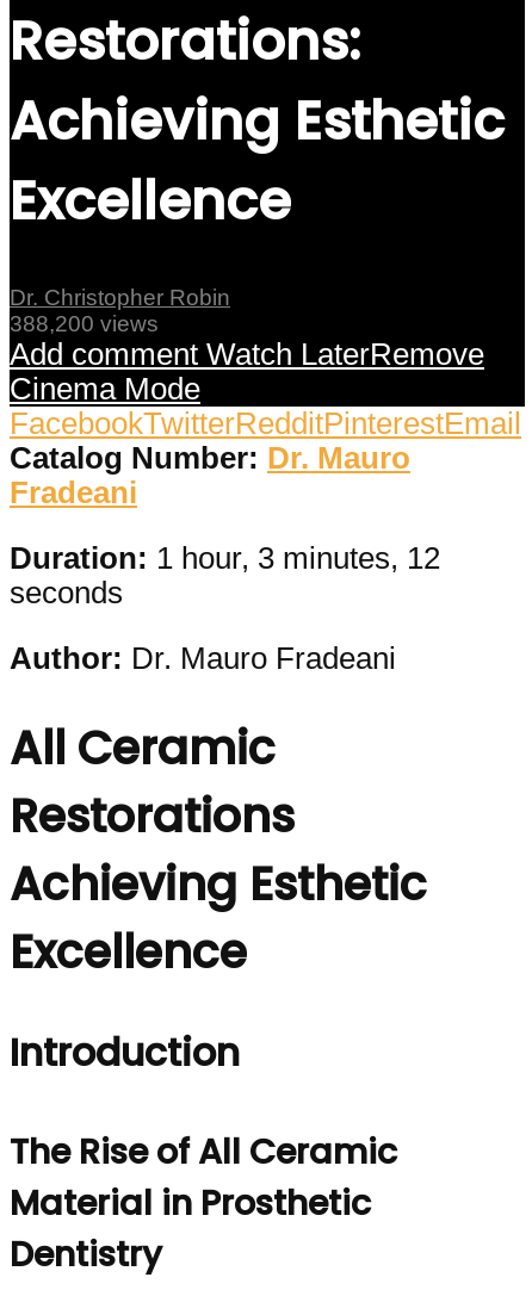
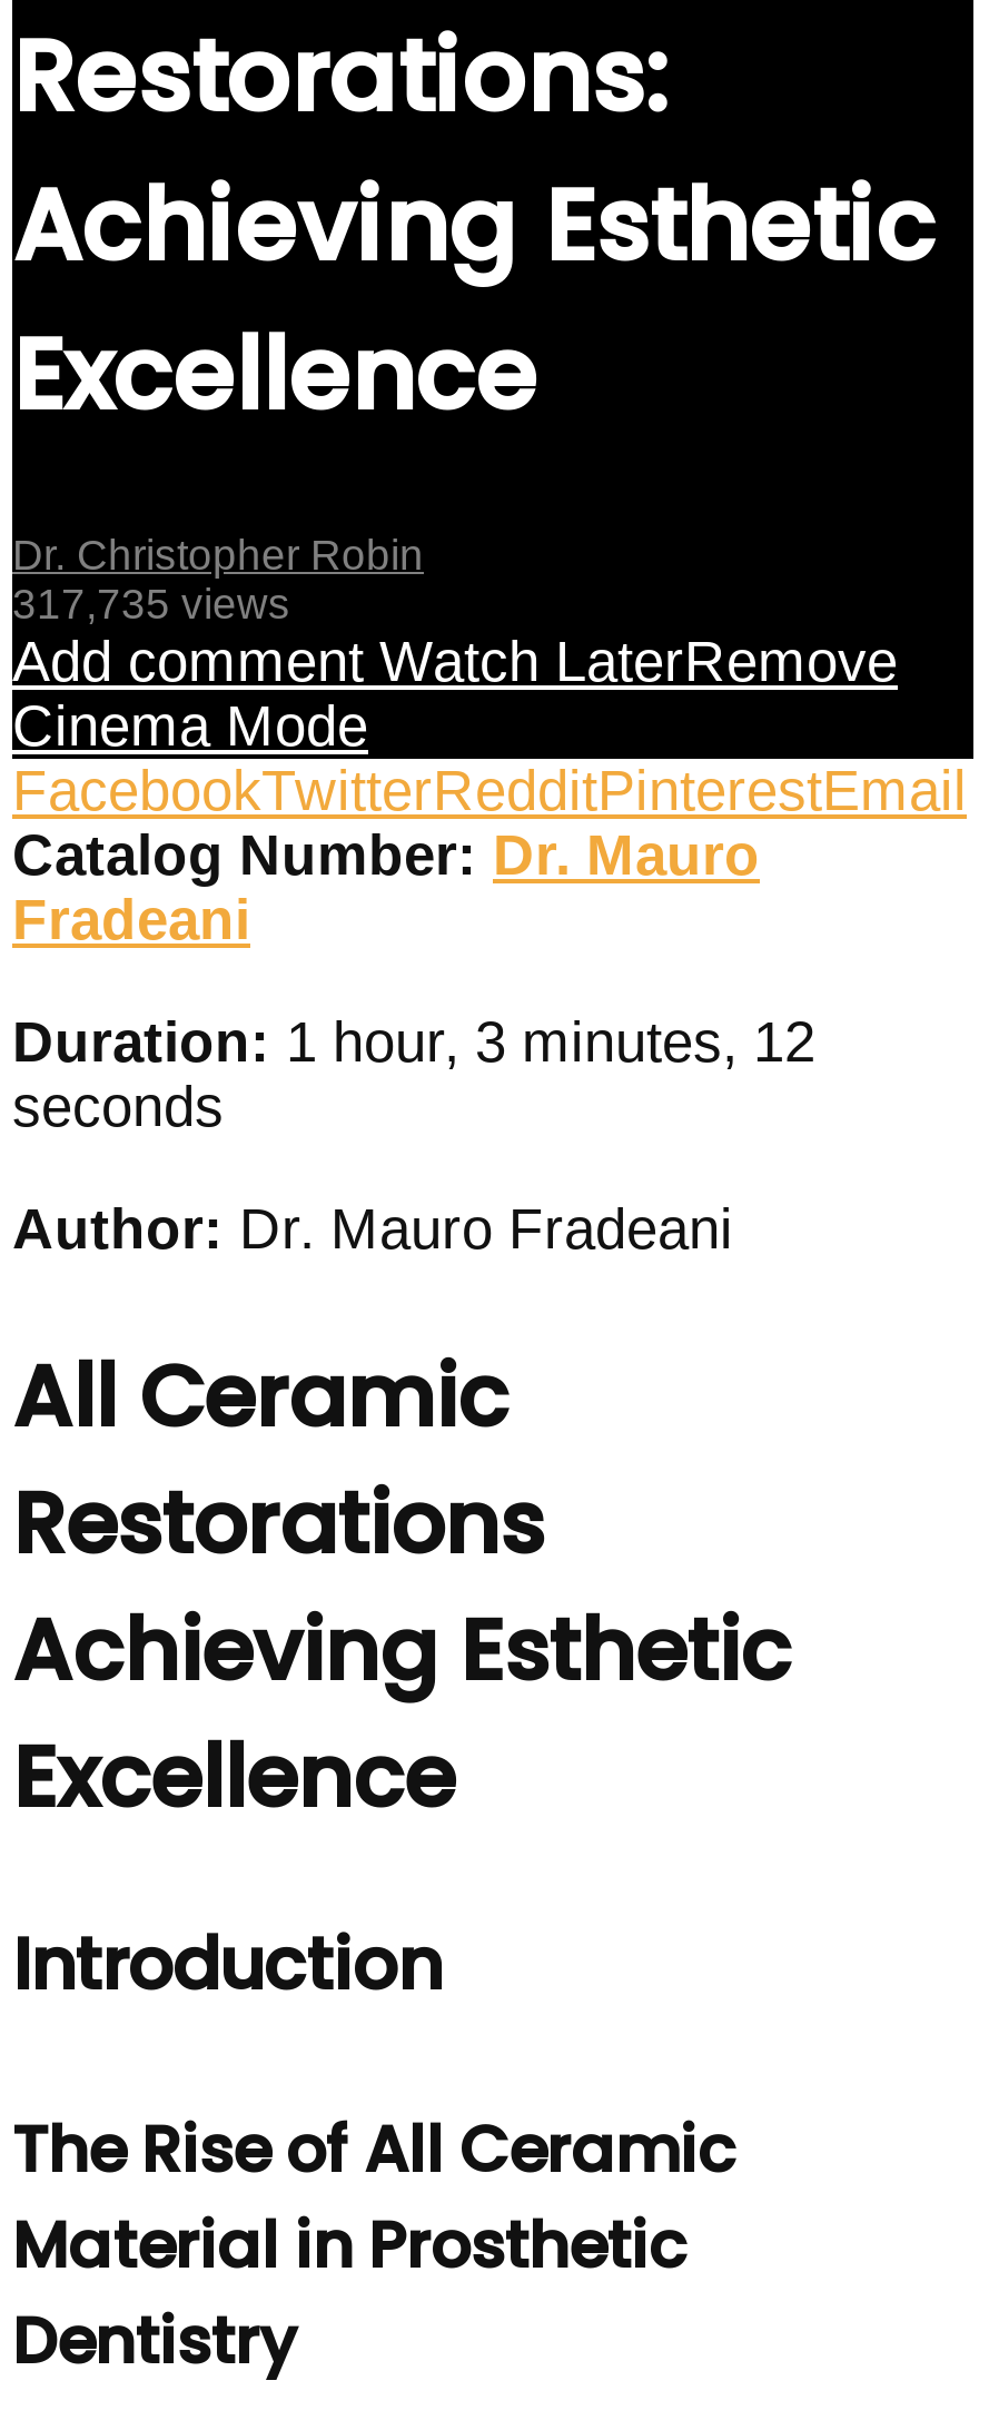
- 388,200 views
+ 317,735 views
